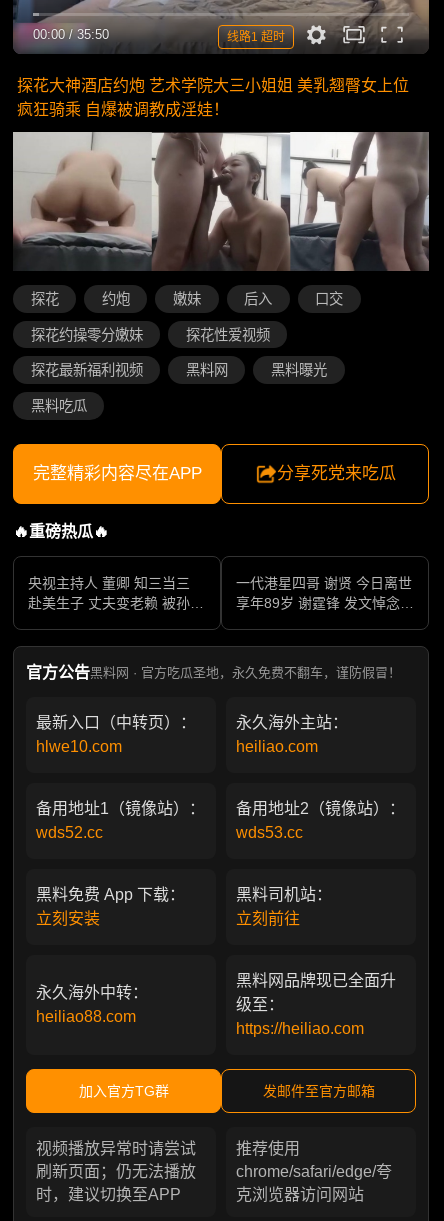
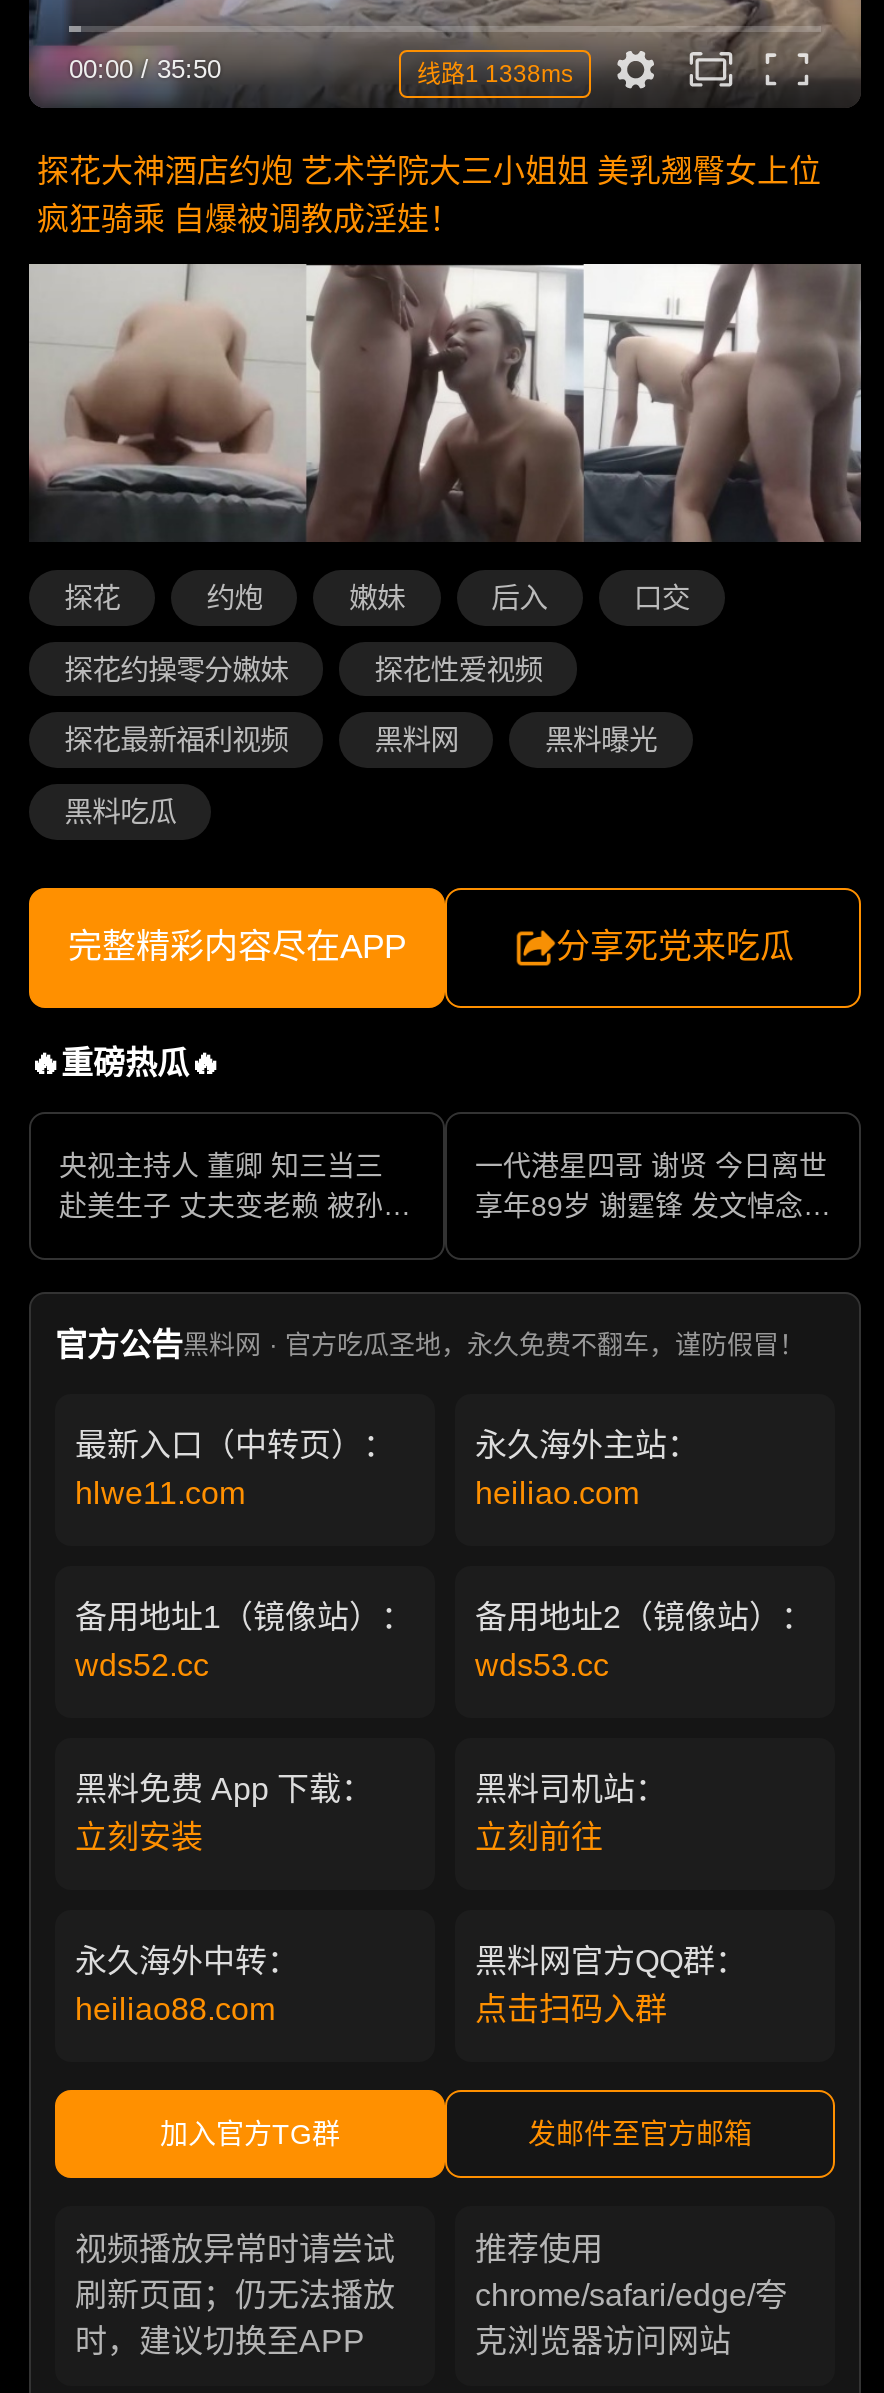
- 线路1 超时
+ 线路1 1338ms

- hlwe10.com
+ hlwe11.com

- 黑料网品牌现已全面升
- 级至：
- https://heiliao.com
+ 黑料网官方QQ群：
+ 点击扫码入群
